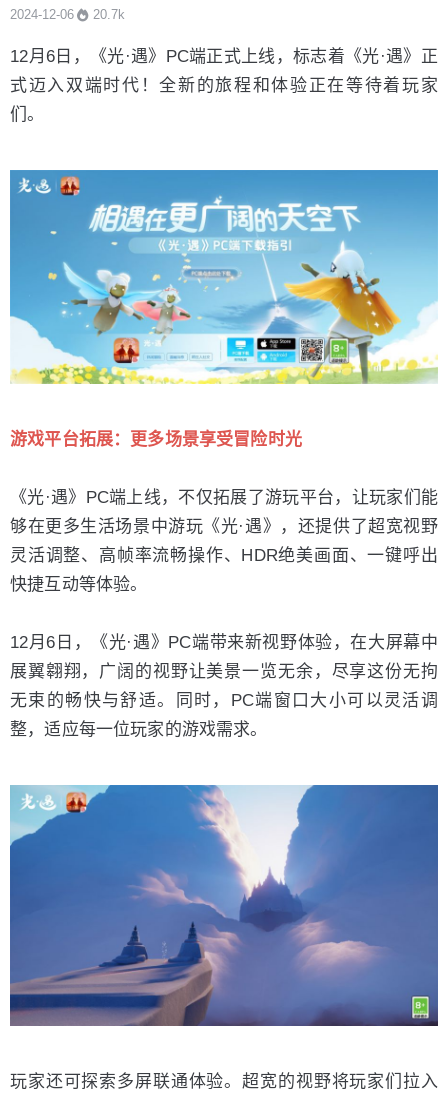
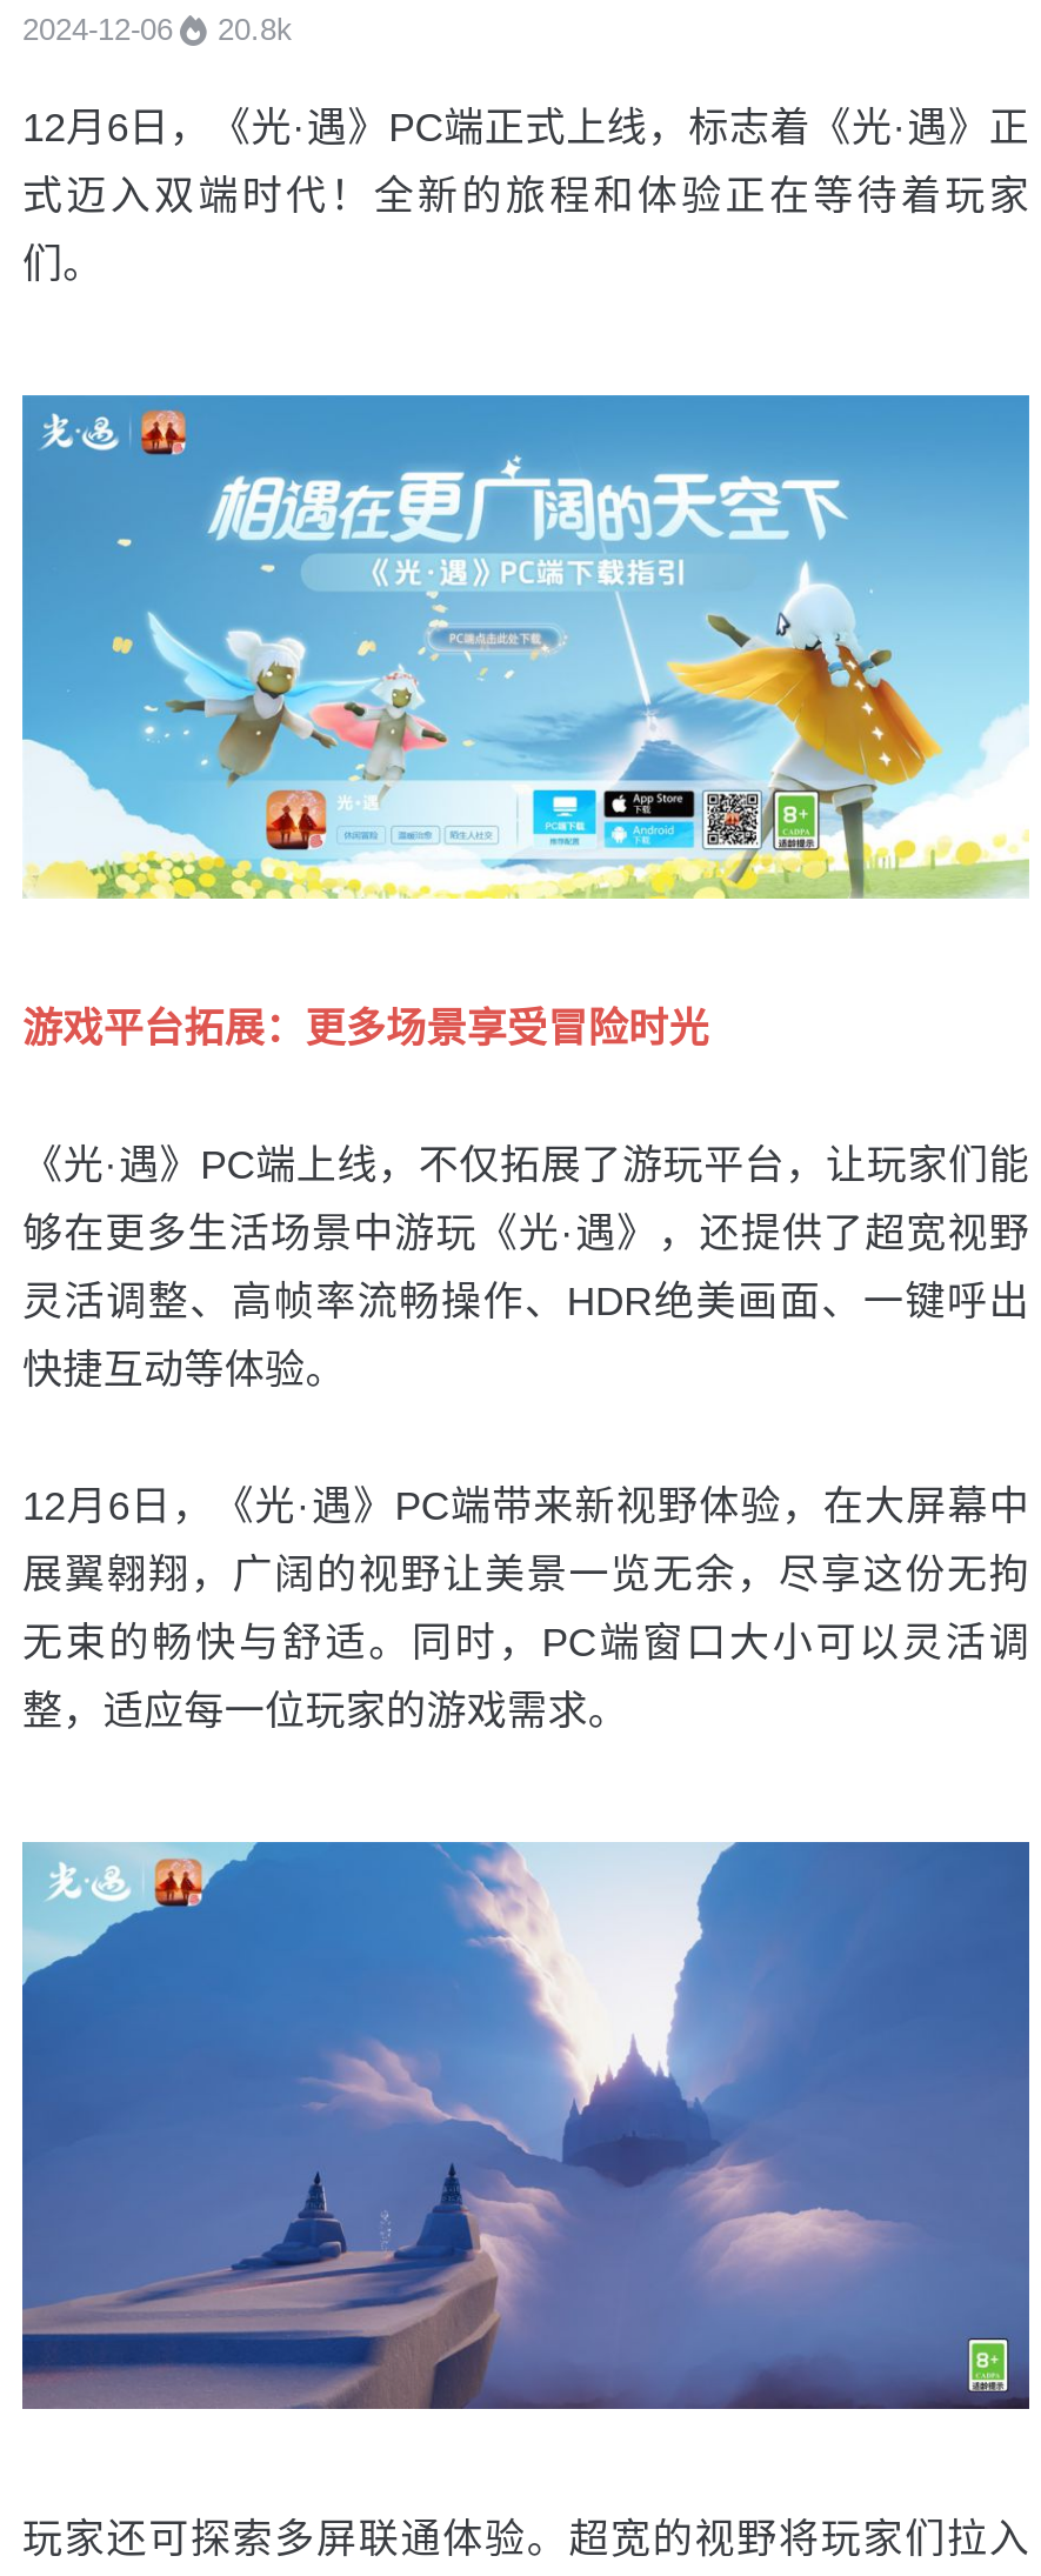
- 2024-12-06 20.7k
+ 2024-12-06 20.8k
